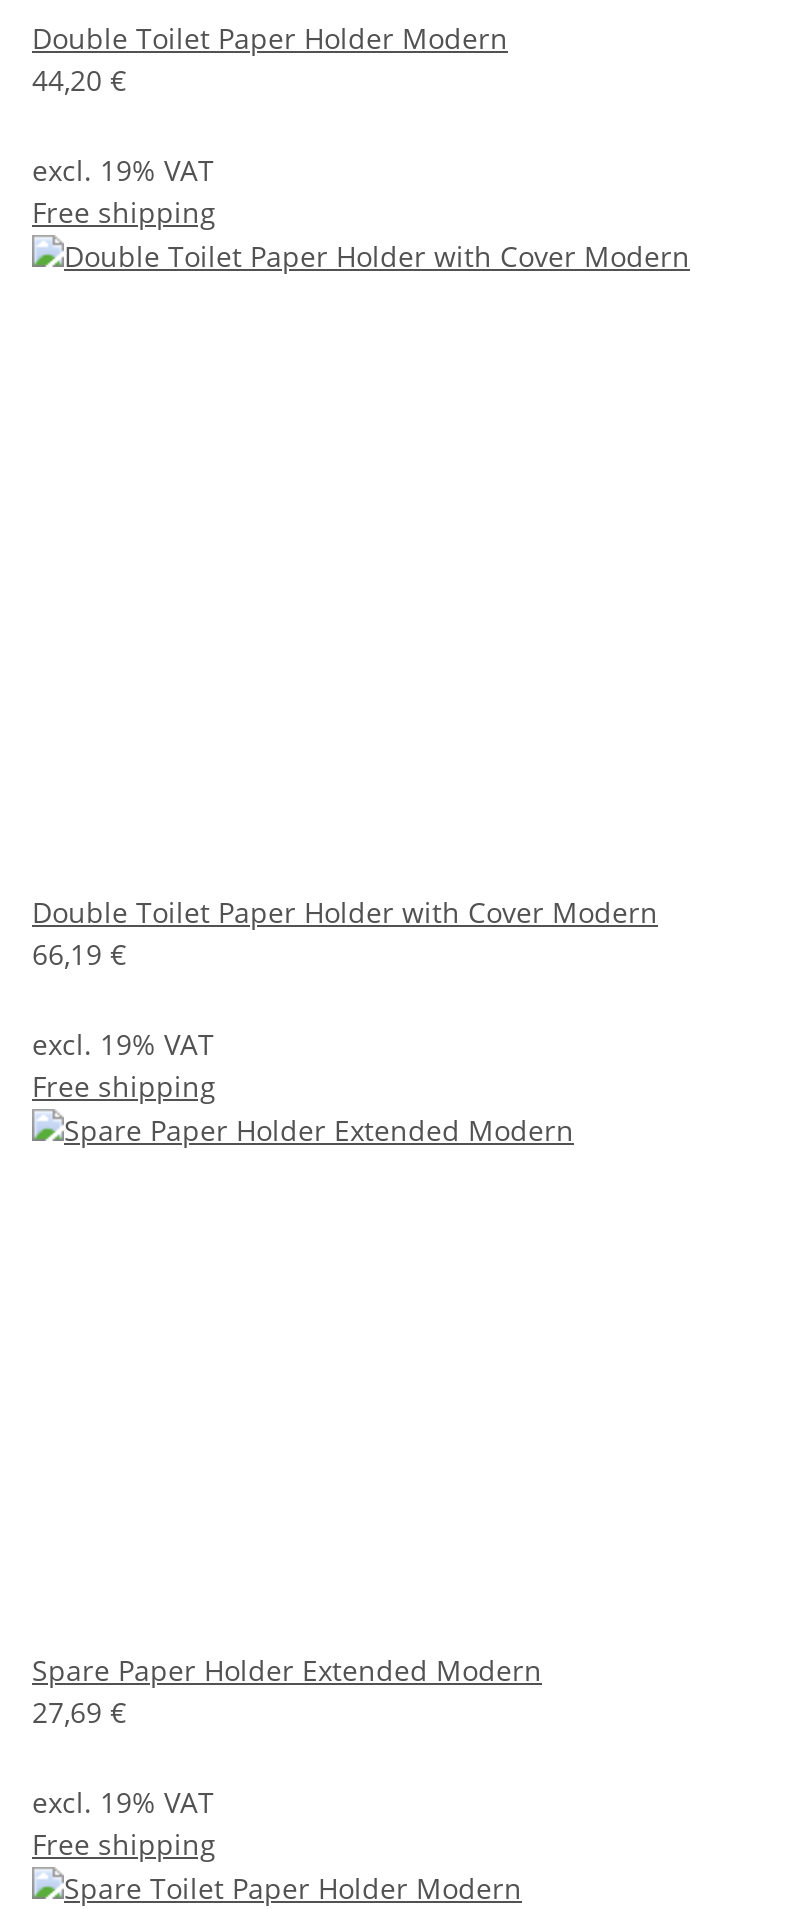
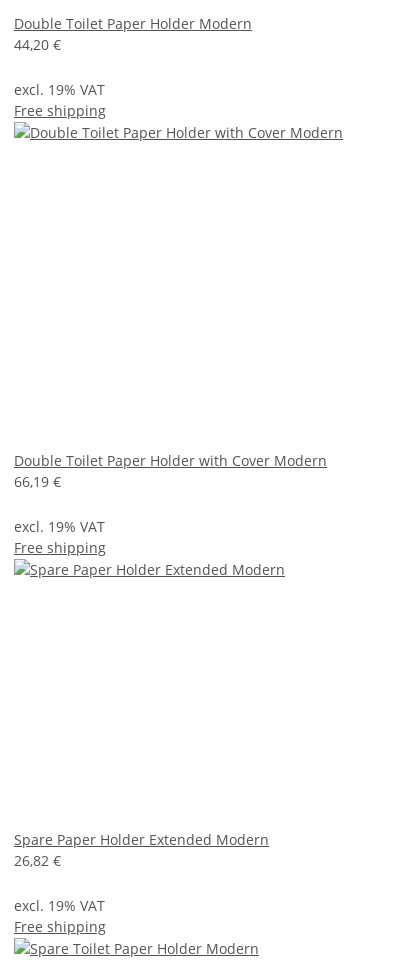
- 27,69 €
+ 26,82 €
